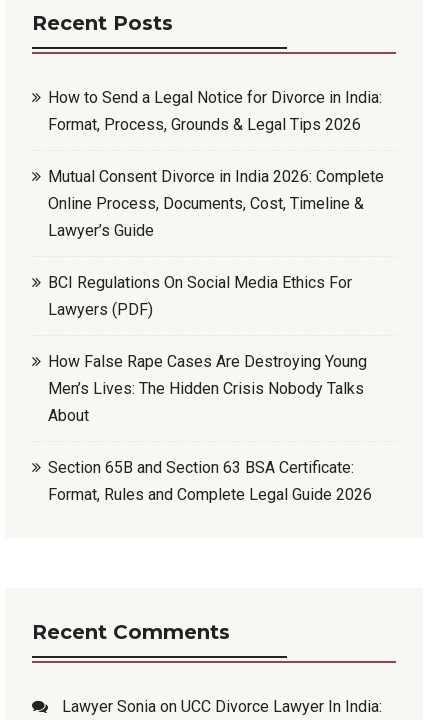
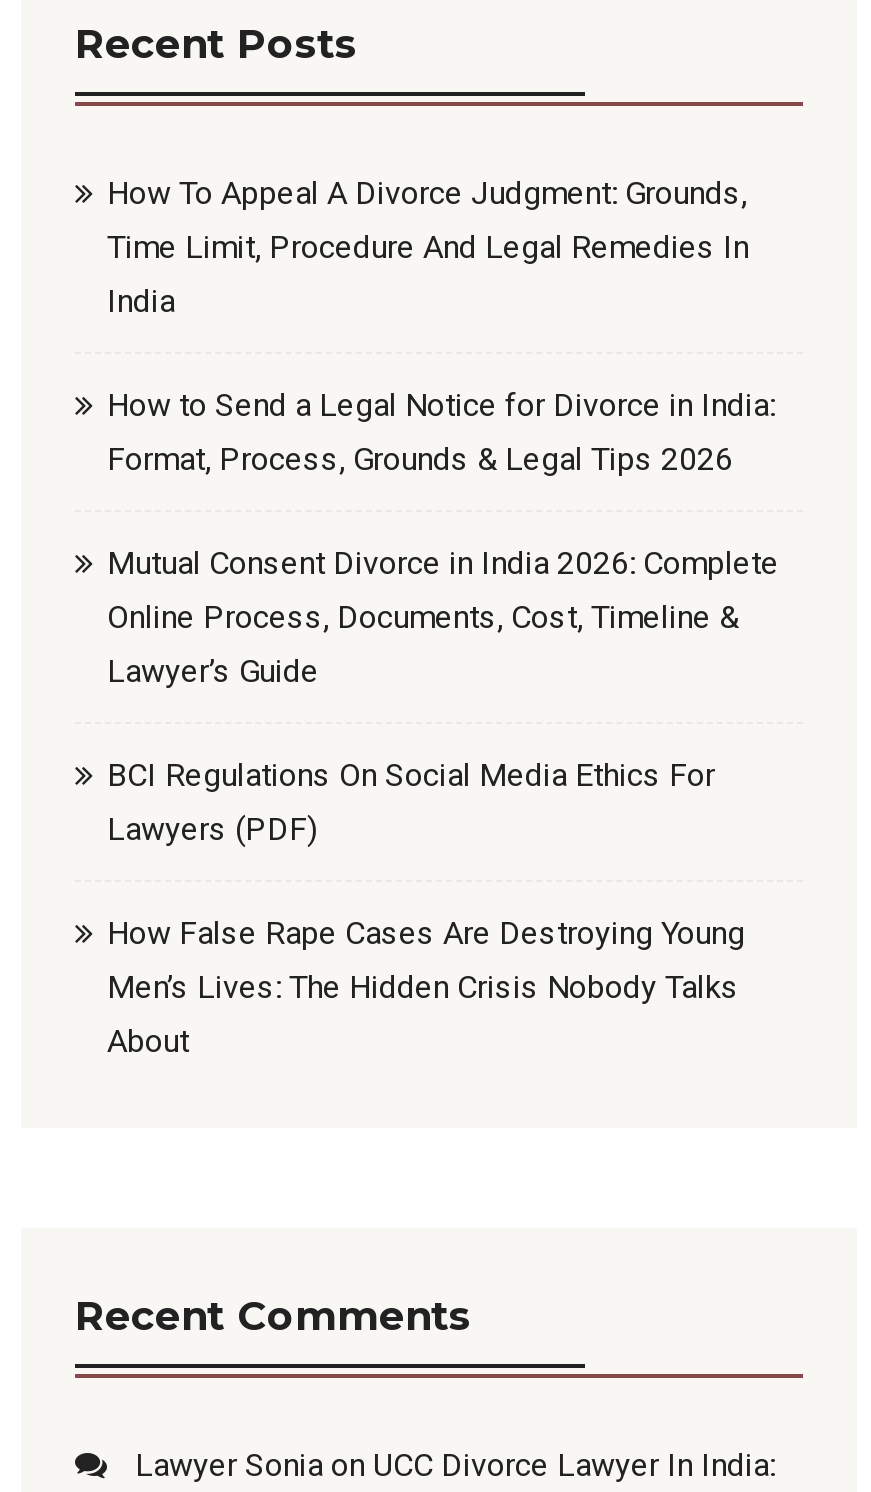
+ How To Appeal A Divorce Judgment: Grounds,
+ Time Limit, Procedure And Legal Remedies In
+ India

moved down: How to Send a Legal Notice for Divorce in India: | Format, Process, Grounds & Legal Tips 2026 | Mutual Consent Divorce in India 2026: Complete | ... | Men’s Lives: The Hidden Crisis Nobody Talks | About

- Section 65B and Section 63 BSA Certificate:
- Format, Rules and Complete Legal Guide 2026
